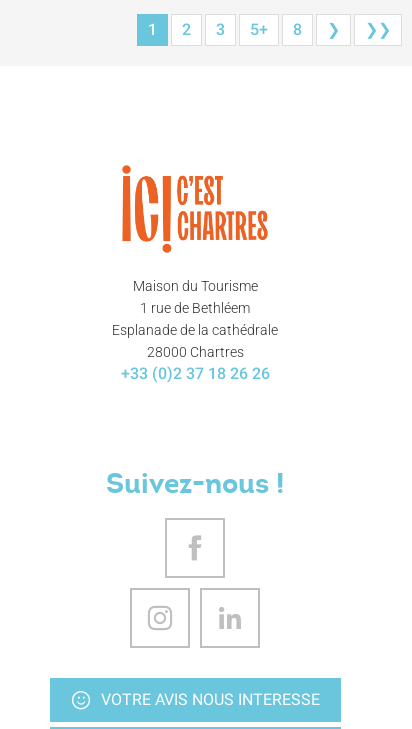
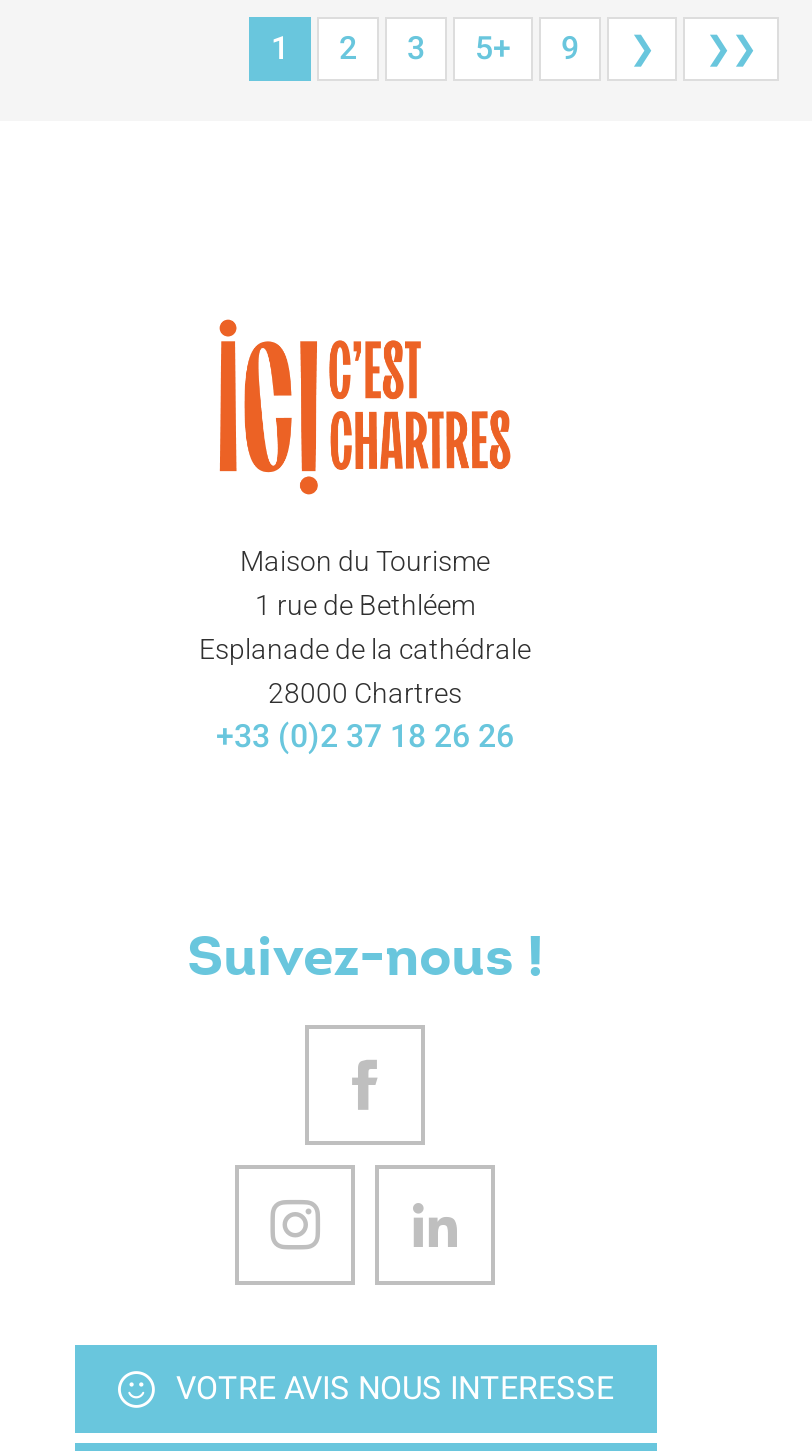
- 8
+ 9
